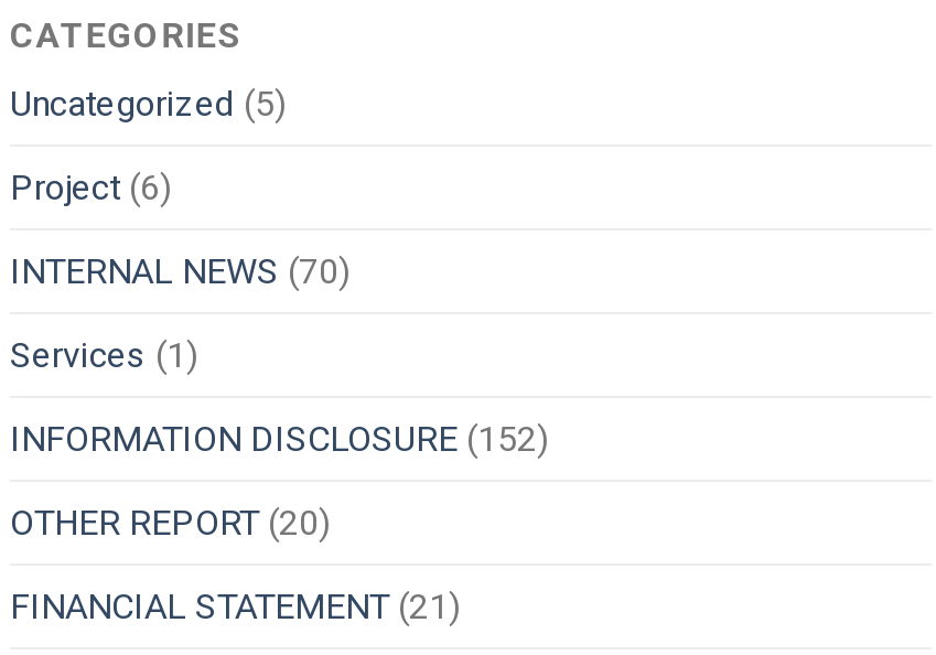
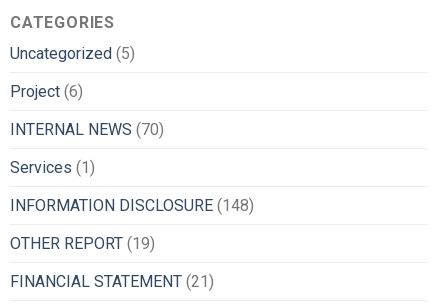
- INFORMATION DISCLOSURE (152)
+ INFORMATION DISCLOSURE (148)

- OTHER REPORT (20)
+ OTHER REPORT (19)
